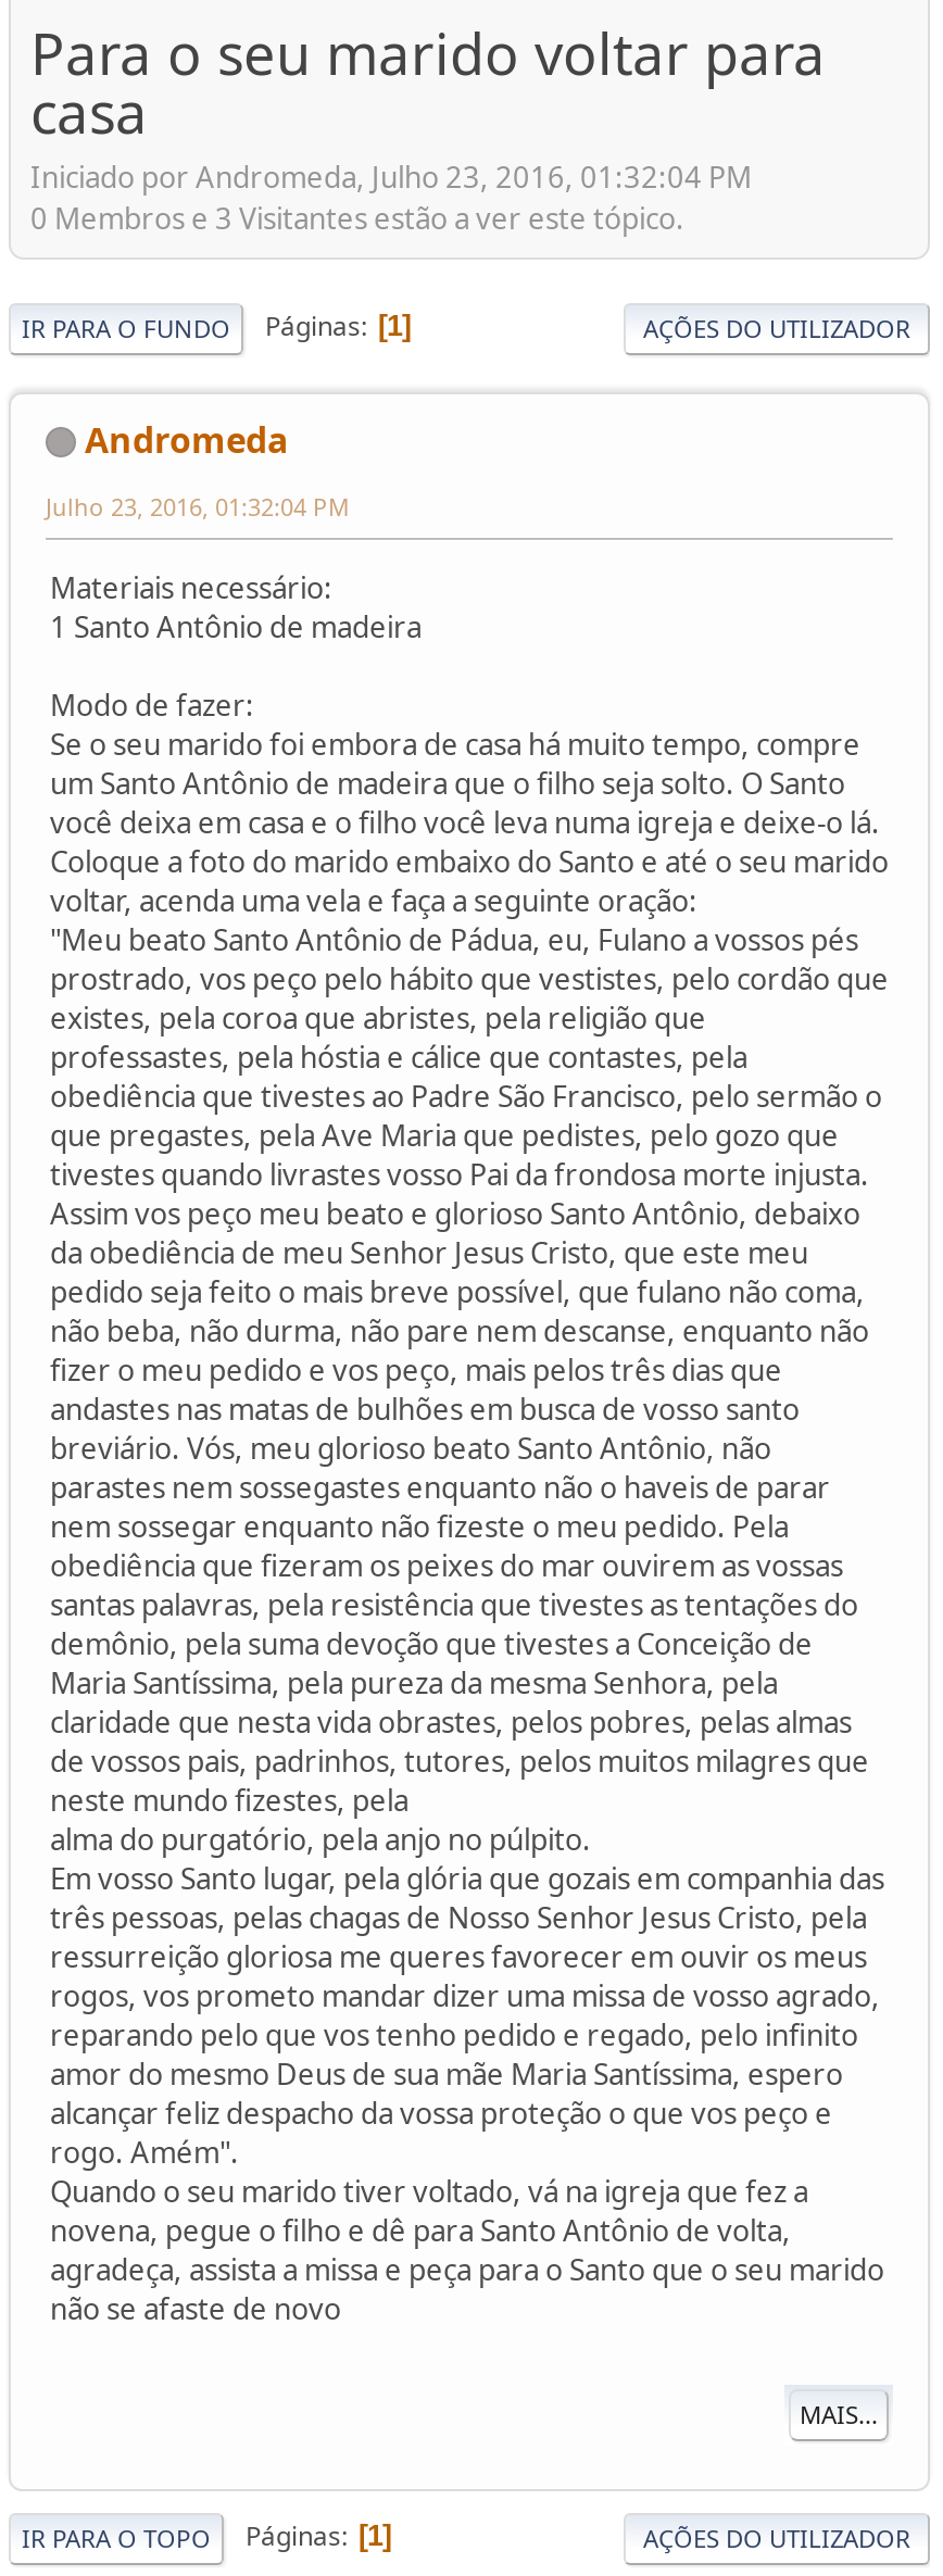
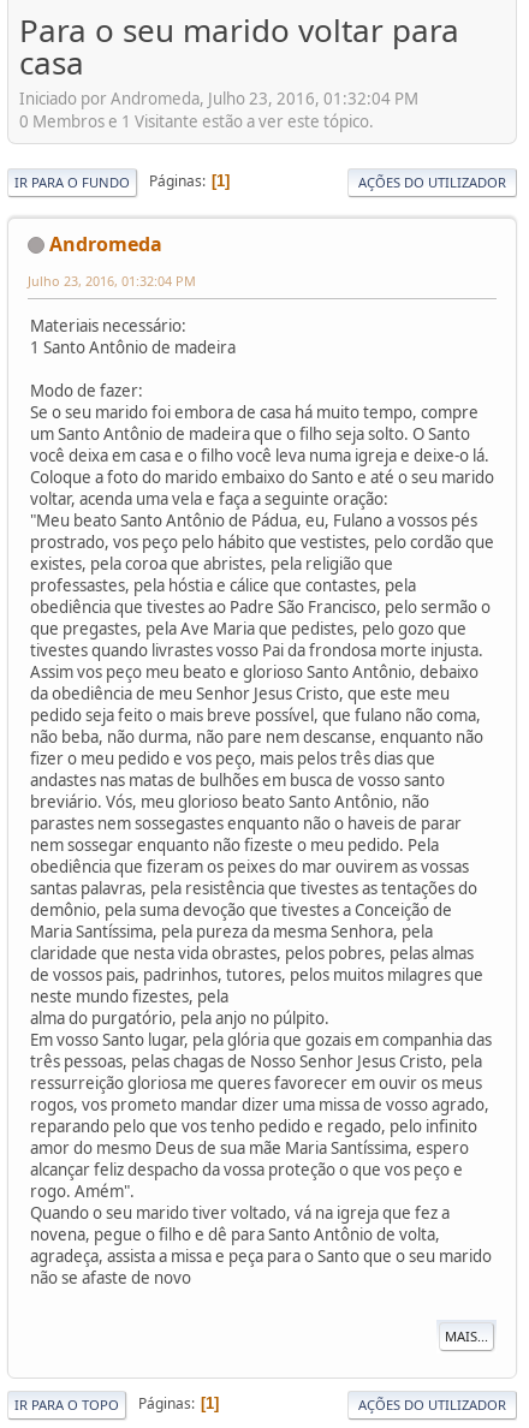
- 0 Membros e 3 Visitantes estão a ver este tópico.
+ 0 Membros e 1 Visitante estão a ver este tópico.
